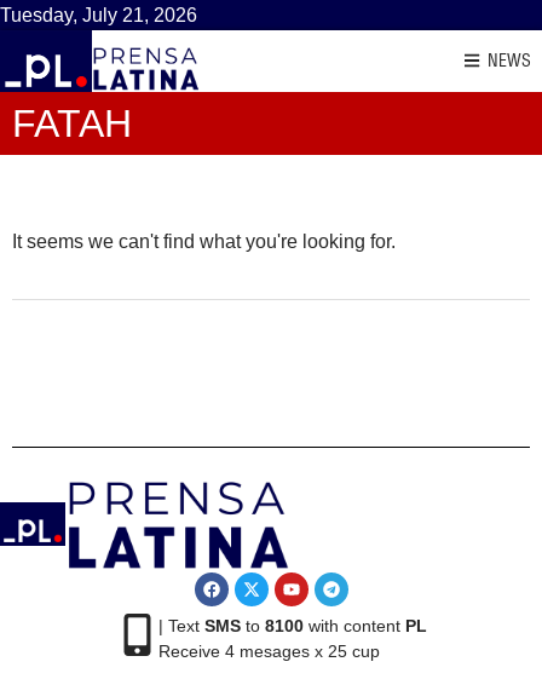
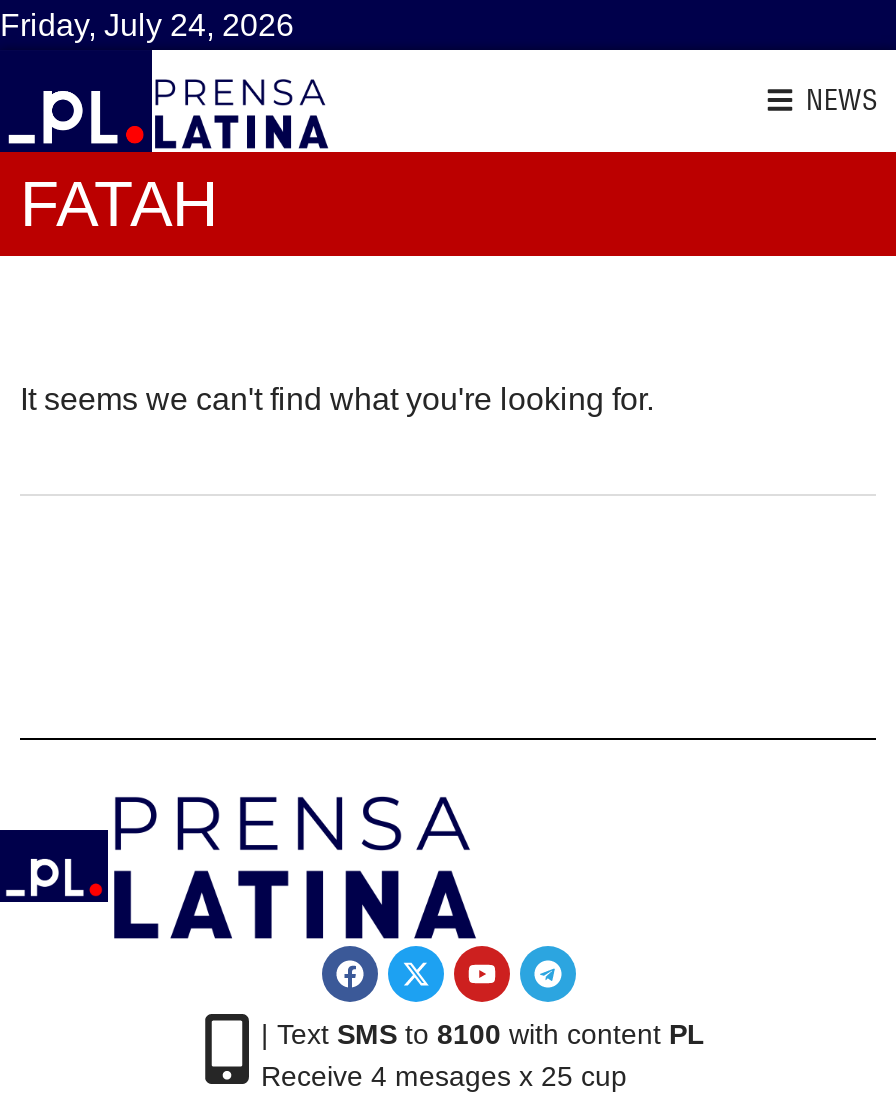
- Tuesday, July 21, 2026
+ Friday, July 24, 2026
